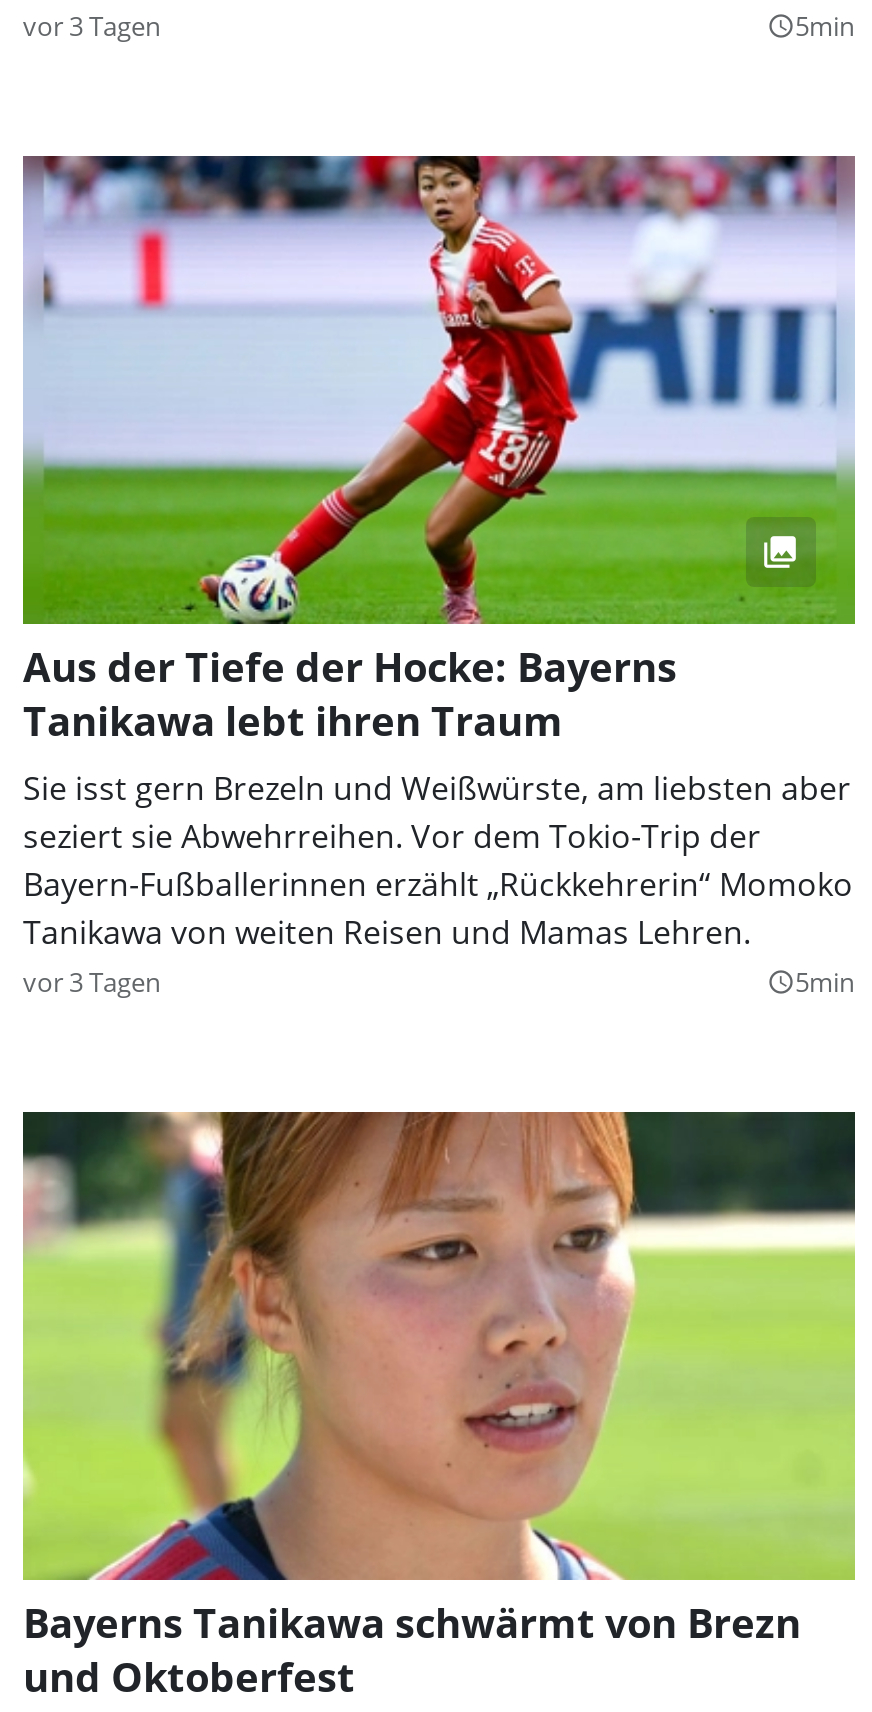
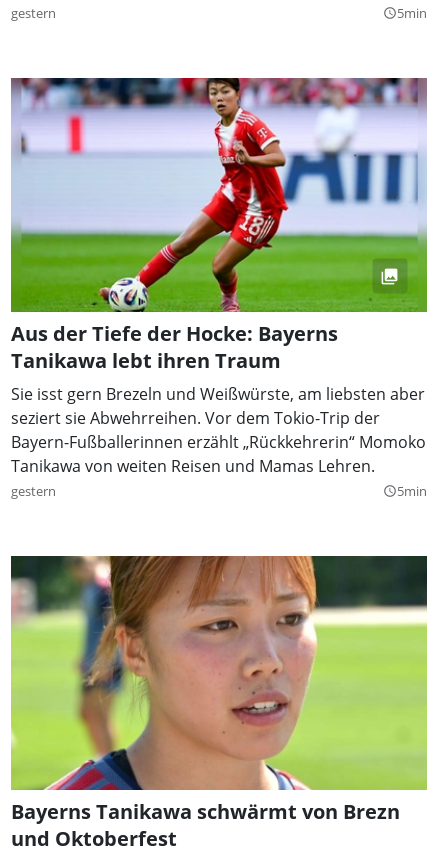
- vor 3 Tagen
+ gestern

- vor 3 Tagen
+ gestern
